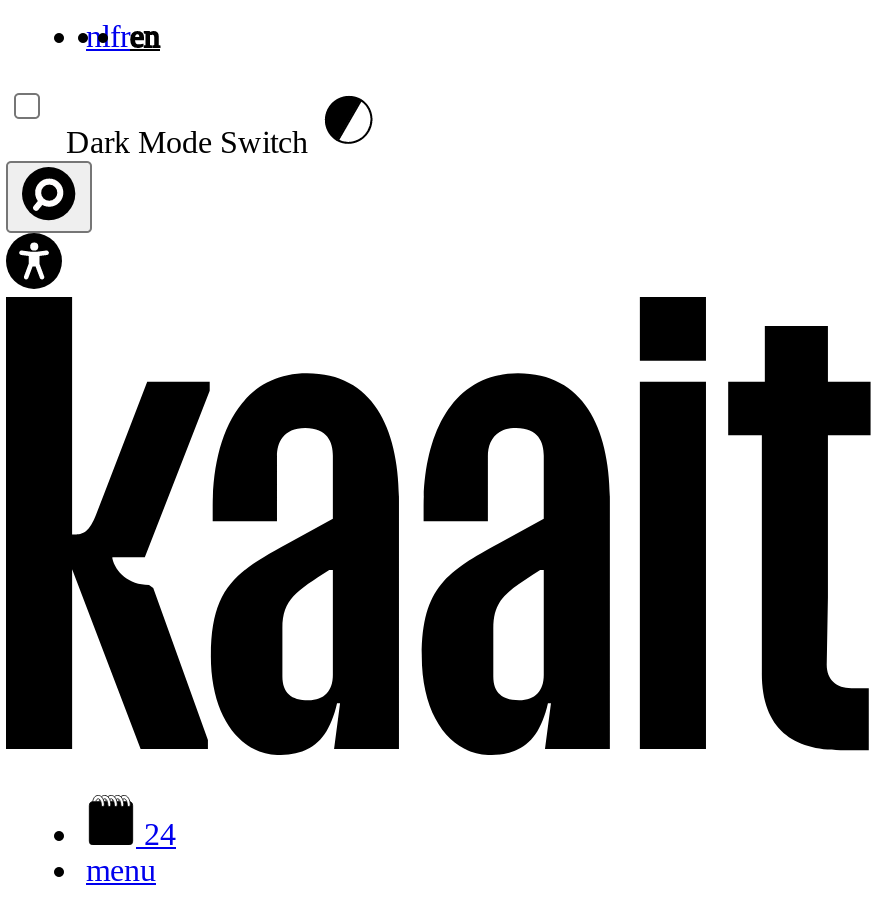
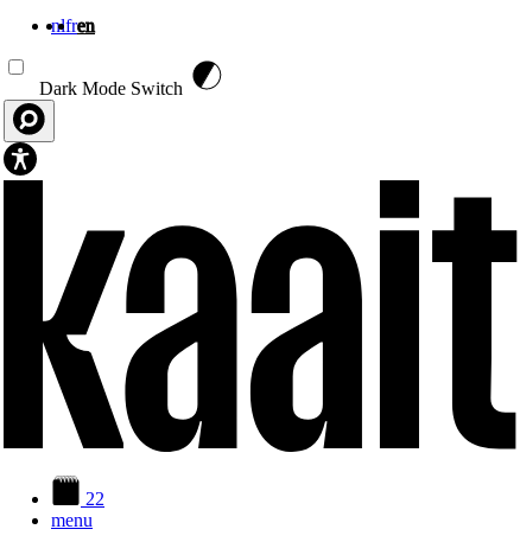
- 24
+ 22
